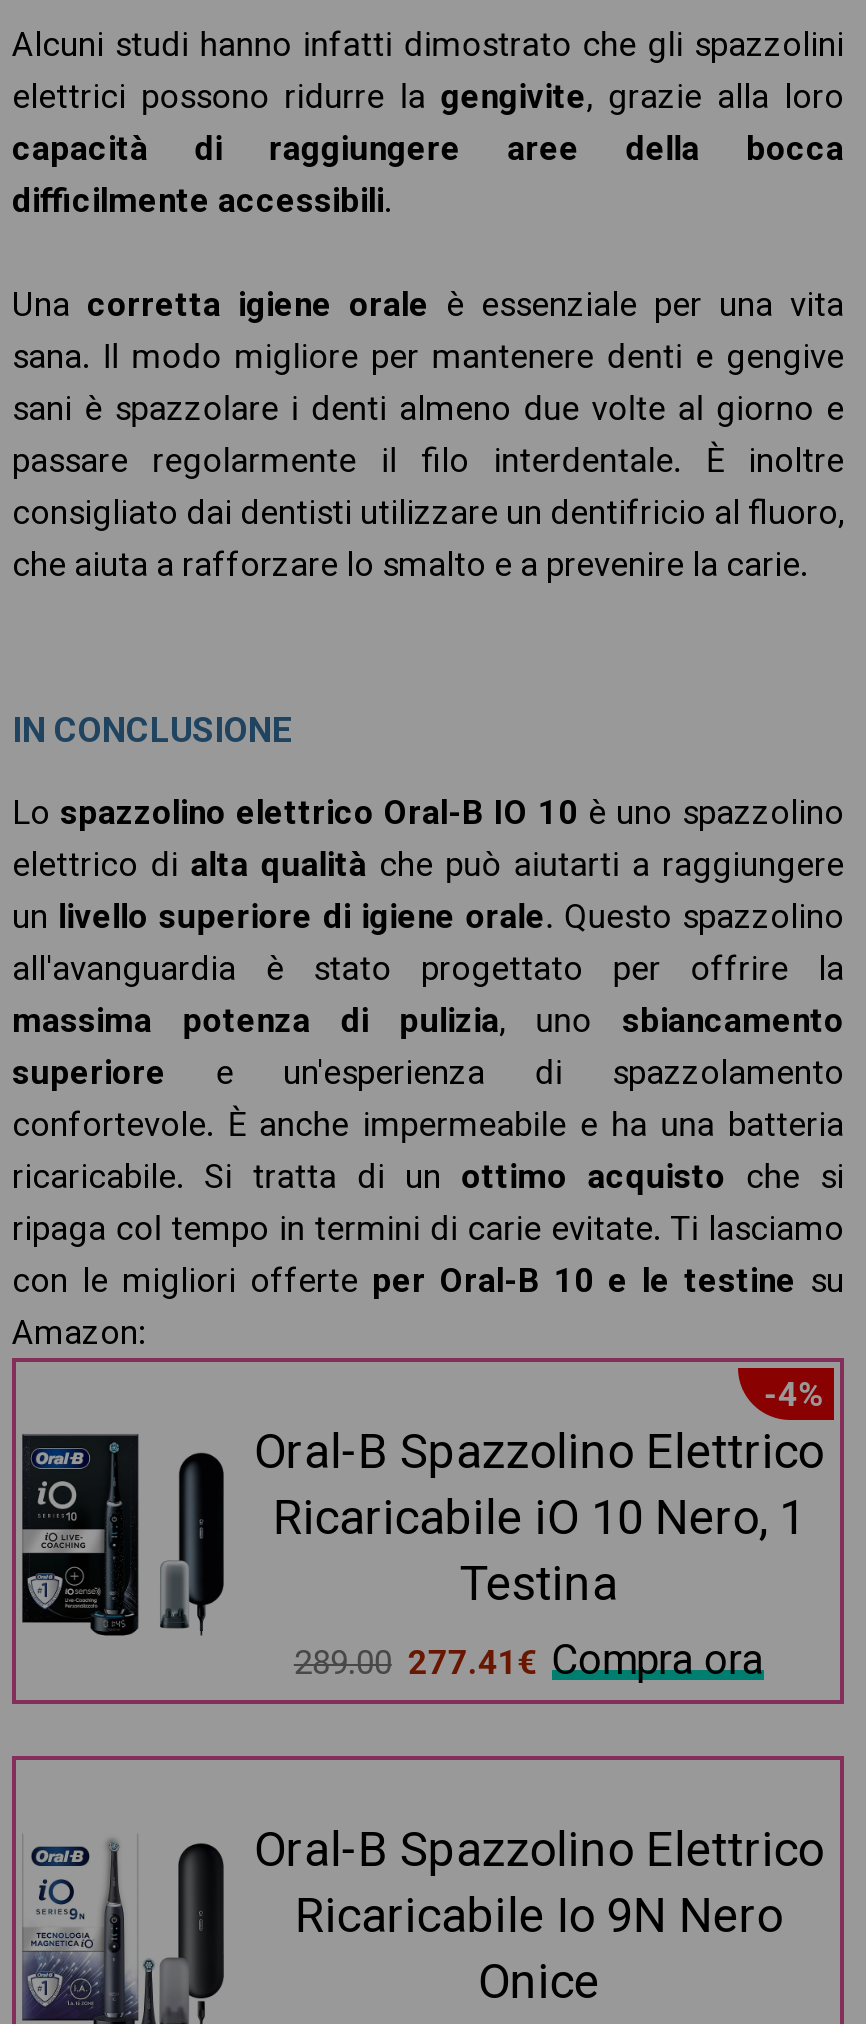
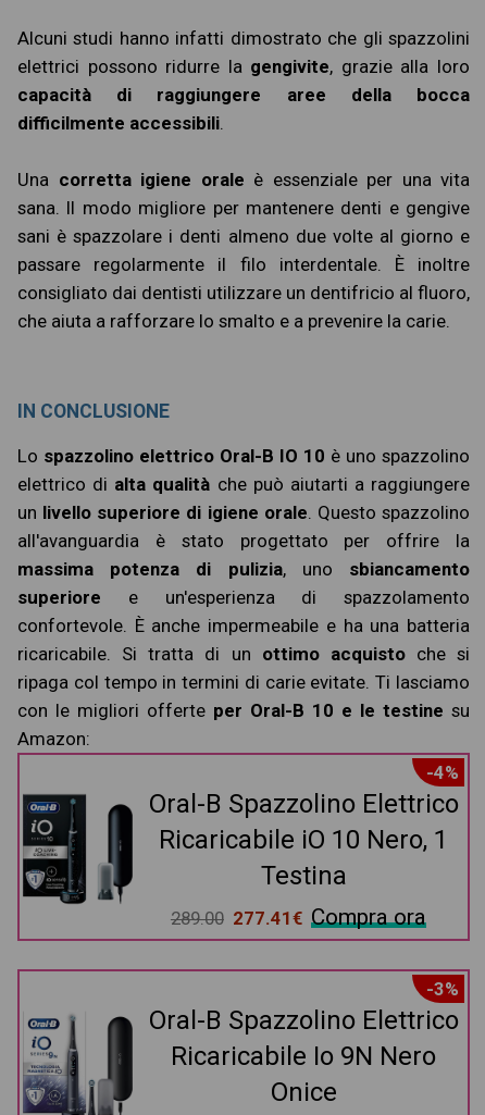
+ -3%
